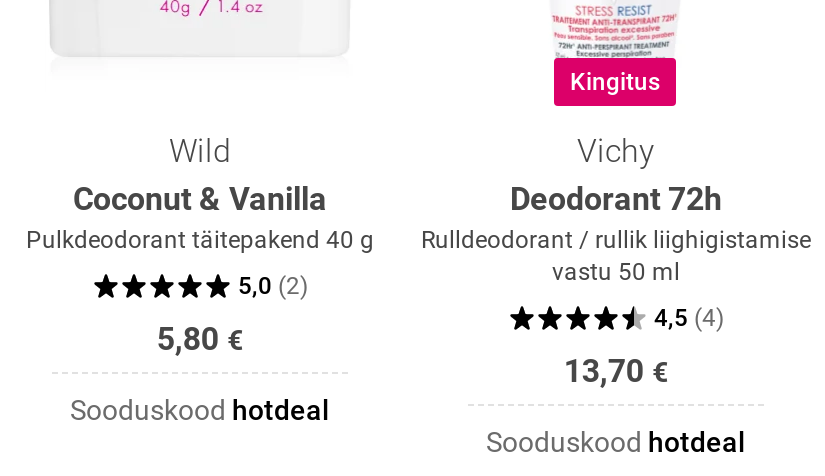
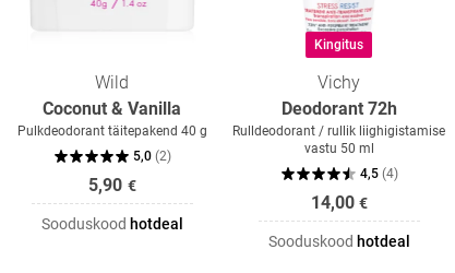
- 5,80 €
+ 5,90 €

- 13,70 €
+ 14,00 €
